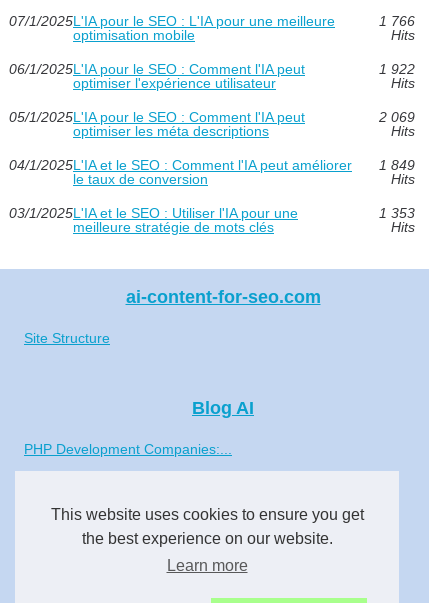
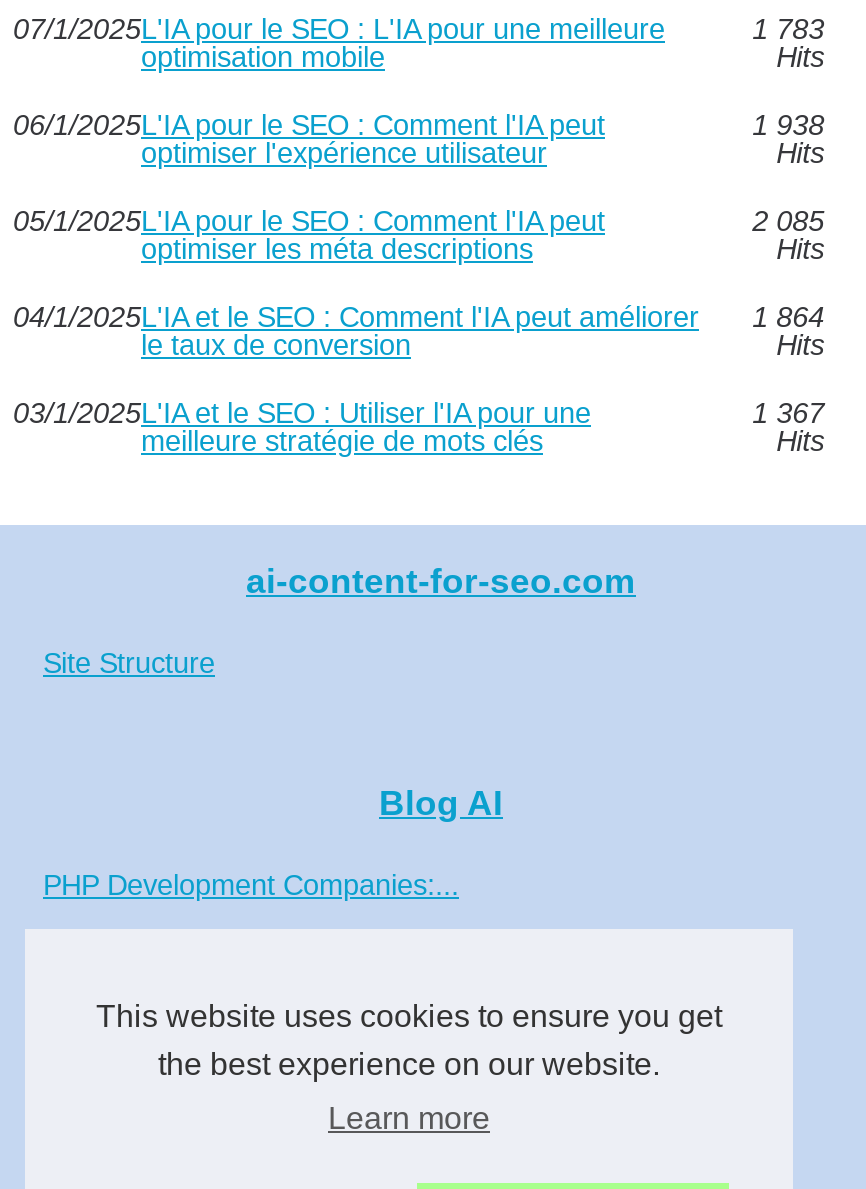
- 1 766
+ 1 783

- 1 922
+ 1 938

- 2 069
+ 2 085

- 04/1/2025L'IA et le SEO : Comment l'IA peut améliorer 1 849
+ 04/1/2025L'IA et le SEO : Comment l'IA peut améliorer 1 864

- 1 353
+ 1 367
